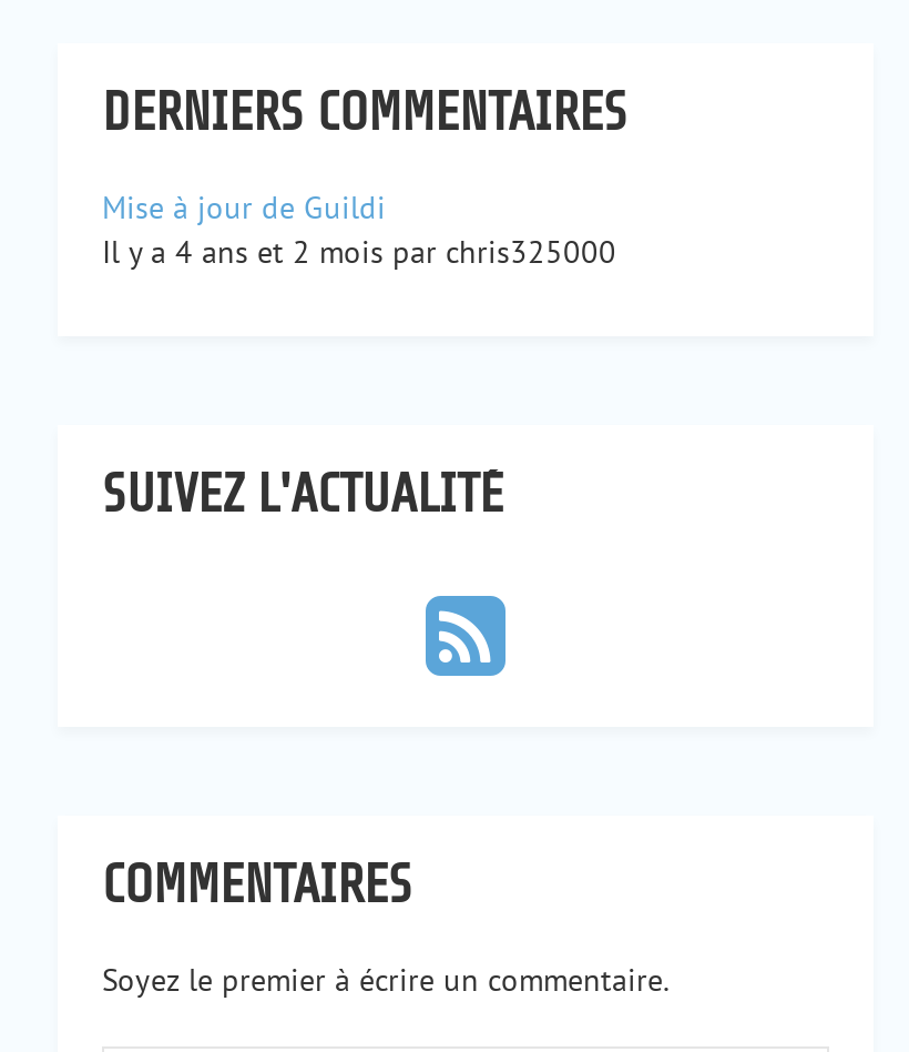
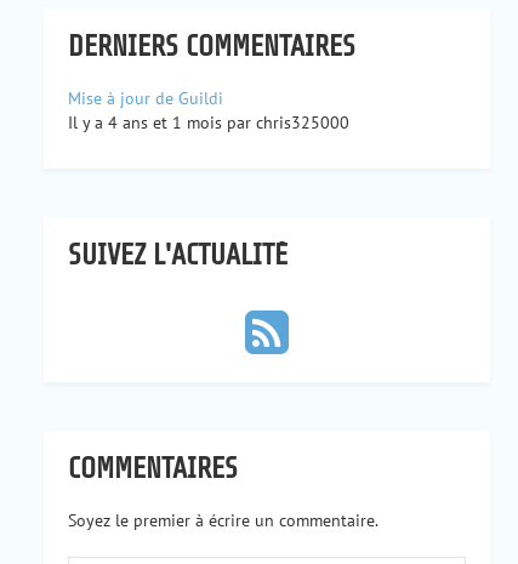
- Il y a 4 ans et 2 mois par chris325000
+ Il y a 4 ans et 1 mois par chris325000
